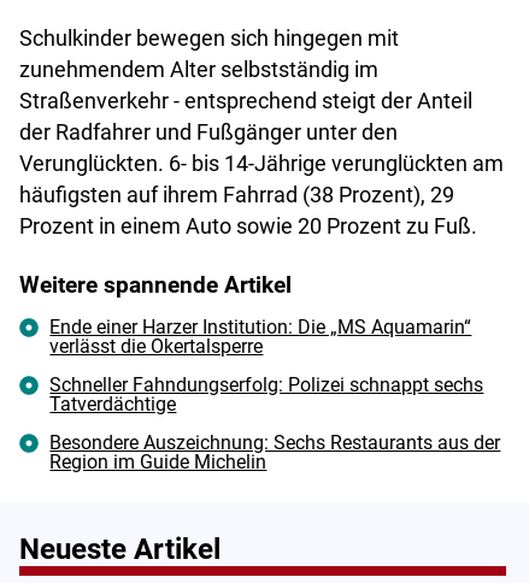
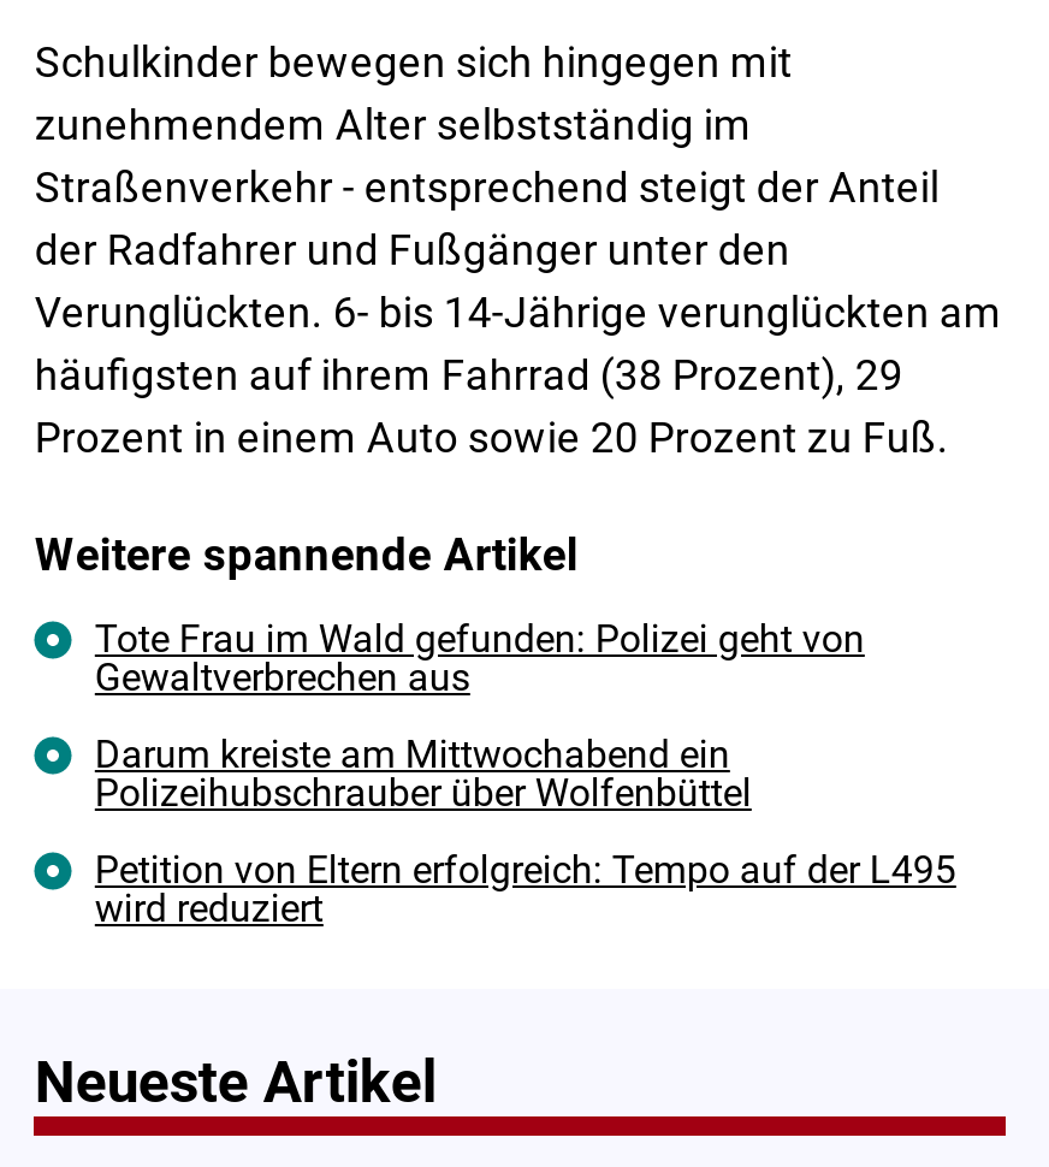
- Ende einer Harzer Institution: Die „MS Aquamarin“
- verlässt die Okertalsperre
+ Tote Frau im Wald gefunden: Polizei geht von
+ Gewaltverbrechen aus

- Schneller Fahndungserfolg: Polizei schnappt sechs
- Tatverdächtige
+ Darum kreiste am Mittwochabend ein
+ Polizeihubschrauber über Wolfenbüttel

- Besondere Auszeichnung: Sechs Restaurants aus der
- Region im Guide Michelin
+ Petition von Eltern erfolgreich: Tempo auf der L495
+ wird reduziert
